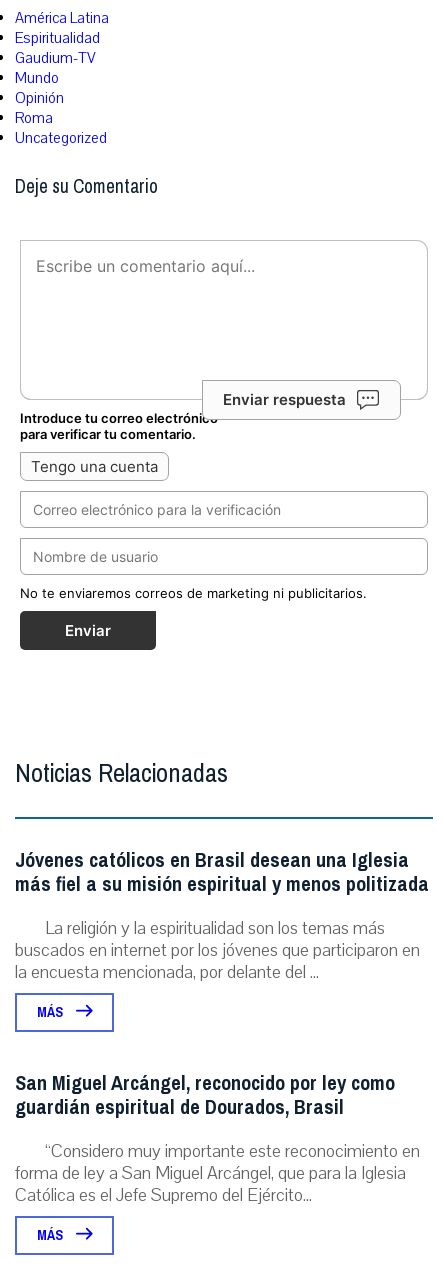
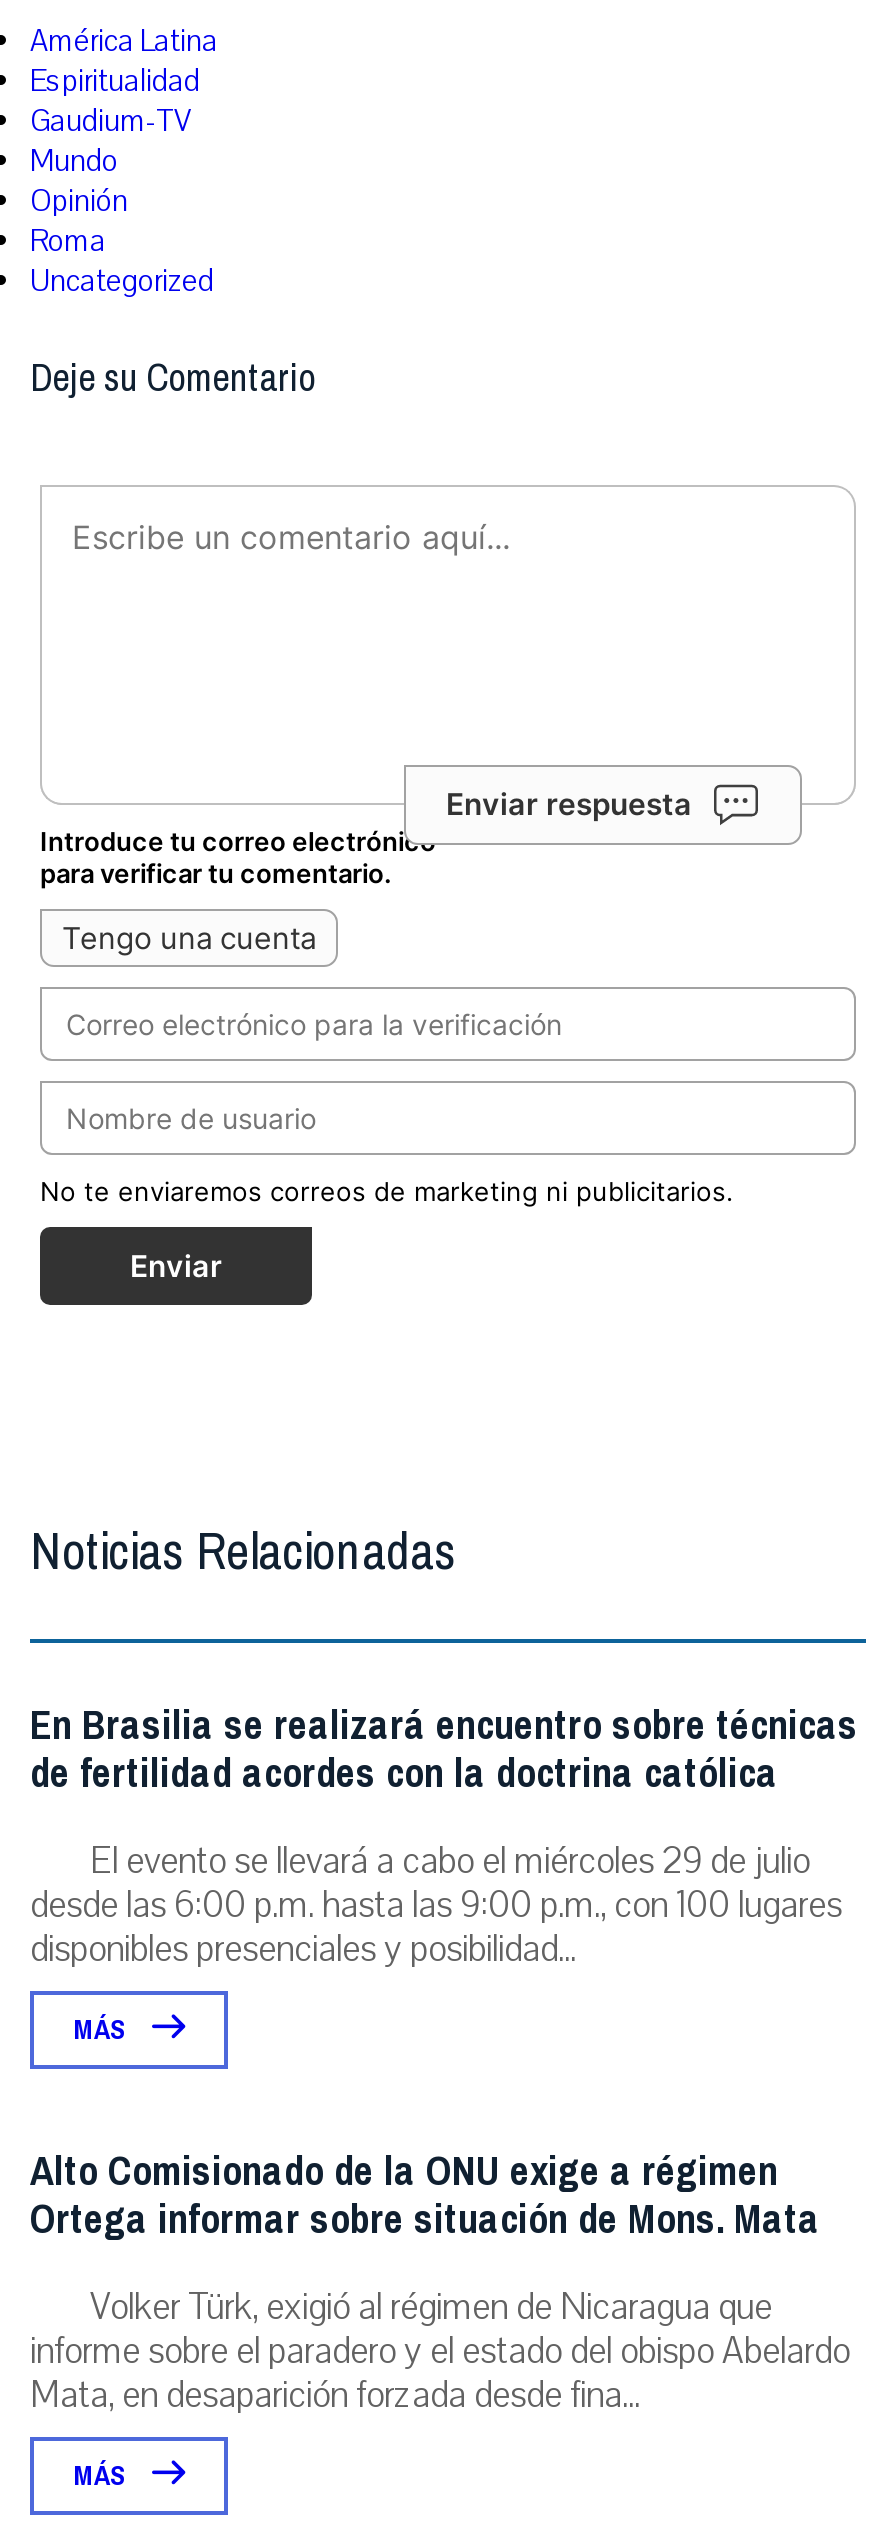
- Jóvenes católicos en Brasil desean una Iglesia
- más fiel a su misión espiritual y menos politizada
- La religión y la espiritualidad son los temas más
- buscados en internet por los jóvenes que participaron en
- la encuesta mencionada, por delante del ...
+ En Brasilia se realizará encuentro sobre técnicas
+ de fertilidad acordes con la doctrina católica
+ El evento se llevará a cabo el miércoles 29 de julio
+ desde las 6:00 p.m. hasta las 9:00 p.m., con 100 lugares
+ disponibles presenciales y posibilidad...

- San Miguel Arcángel, reconocido por ley como
- guardián espiritual de Dourados, Brasil
- “Considero muy importante este reconocimiento en
- forma de ley a San Miguel Arcángel, que para la Iglesia
- Católica es el Jefe Supremo del Ejército...
+ Alto Comisionado de la ONU exige a régimen
+ Ortega informar sobre situación de Mons. Mata
+ Volker Türk, exigió al régimen de Nicaragua que
+ informe sobre el paradero y el estado del obispo Abelardo
+ Mata, en desaparición forzada desde fina...
